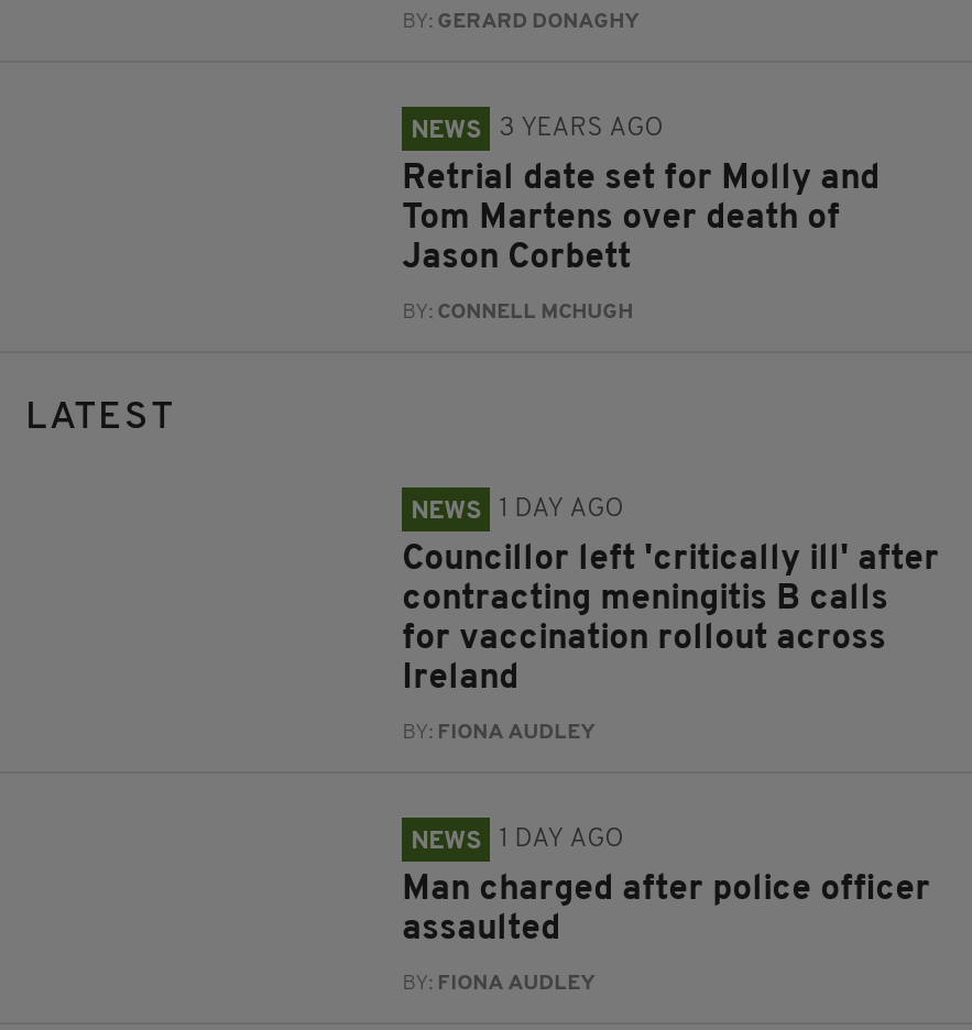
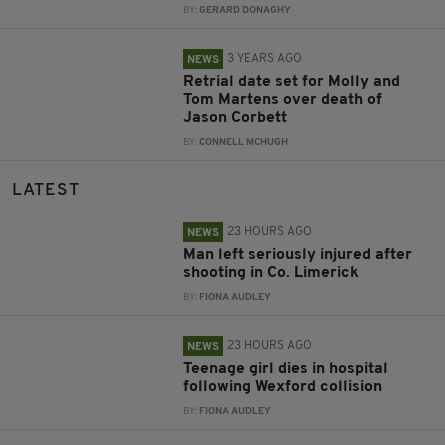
- NEWS 1 DAY AGO
+ NEWS 23 HOURS AGO

- Councillor left 'critically ill' after
- contracting meningitis B calls
- for vaccination rollout across
- Ireland
+ Man left seriously injured after
+ shooting in Co. Limerick

- NEWS 1 DAY AGO
+ NEWS 23 HOURS AGO

- Man charged after police officer
- assaulted
+ Teenage girl dies in hospital
+ following Wexford collision
